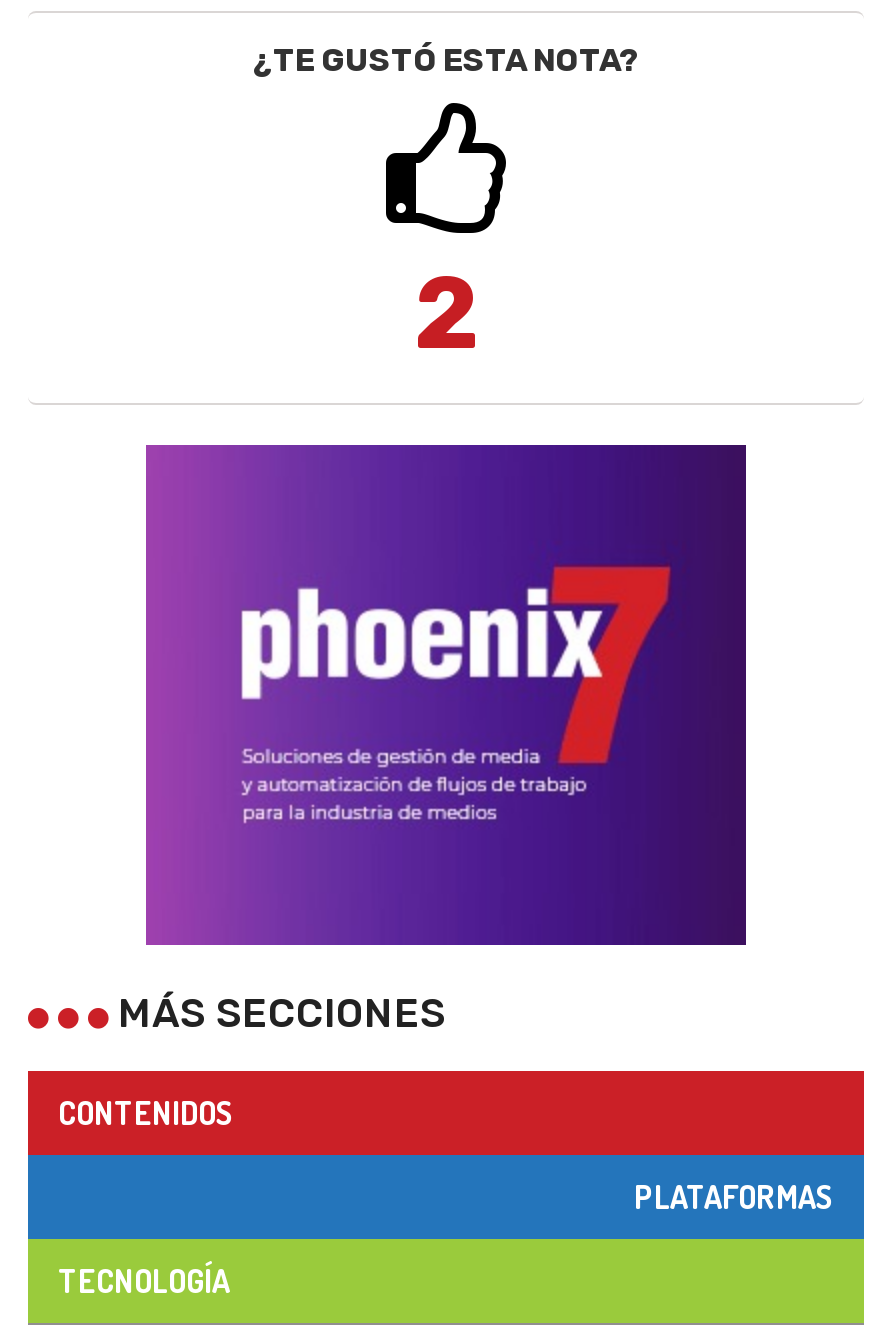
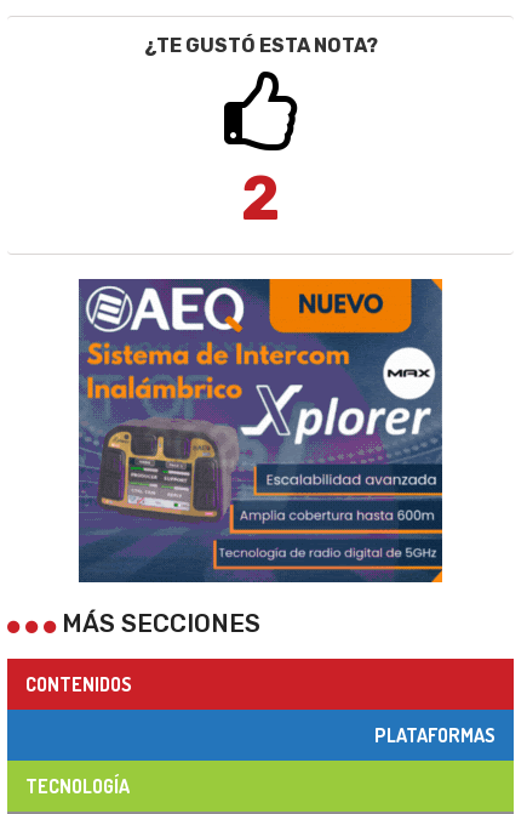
- [image]
+ [image]
